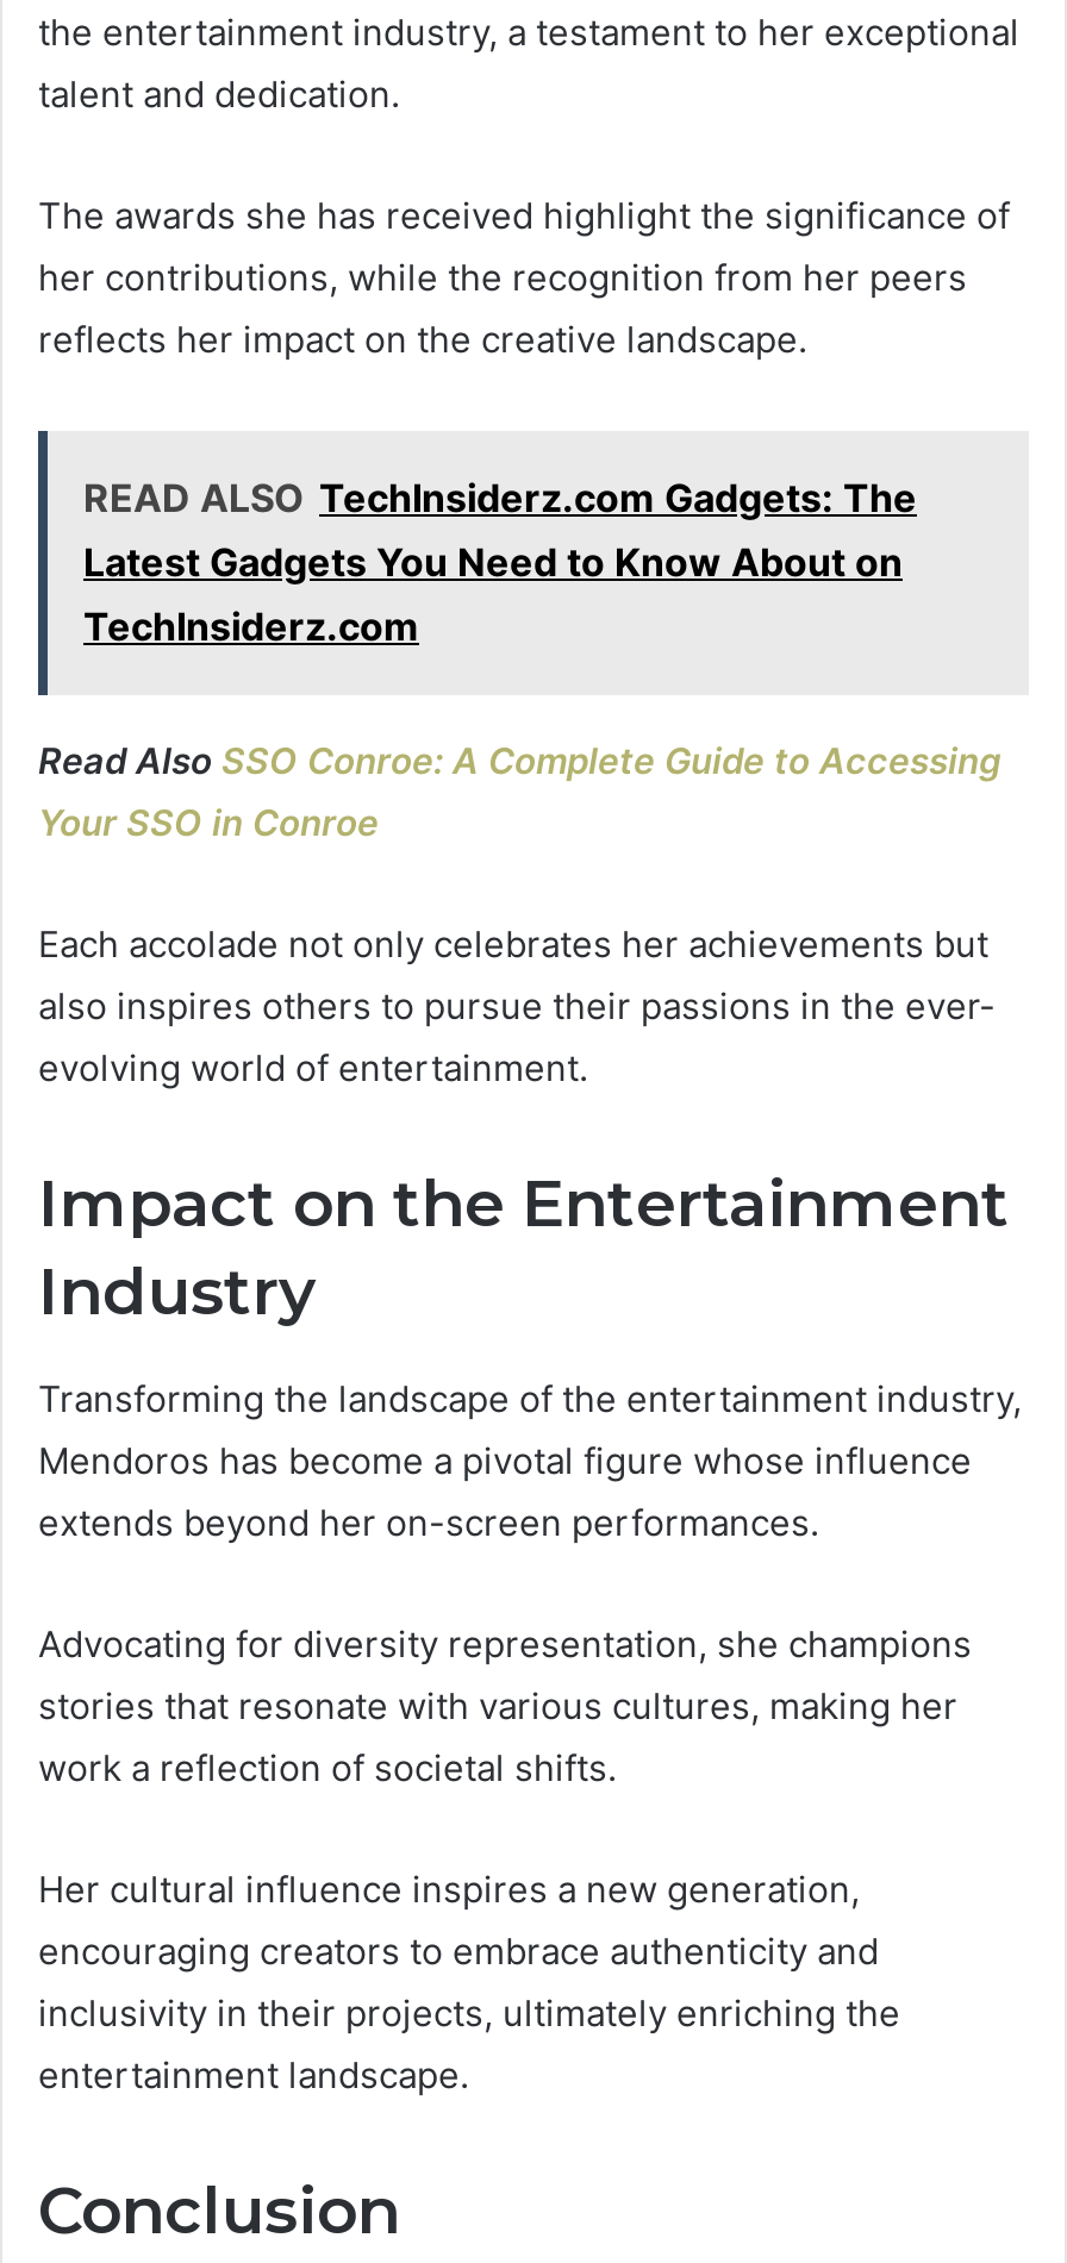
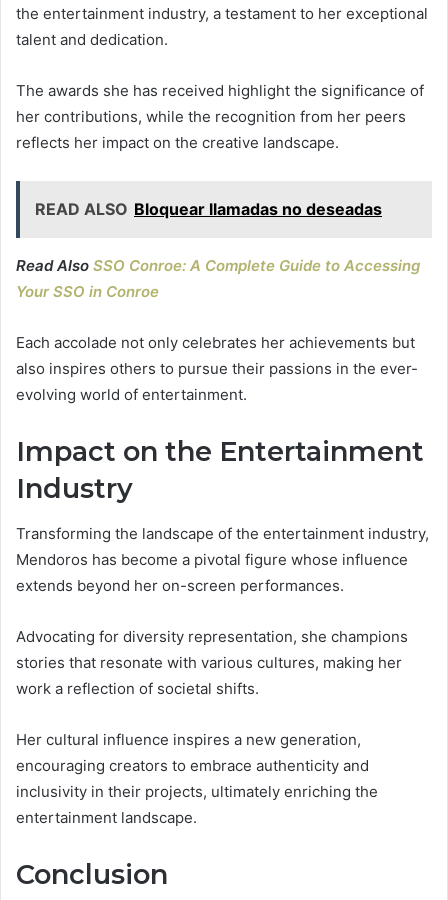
- READ ALSO TechInsiderz.com Gadgets: The
- Latest Gadgets You Need to Know About on
- TechInsiderz.com
+ READ ALSO Bloquear llamadas no deseadas
